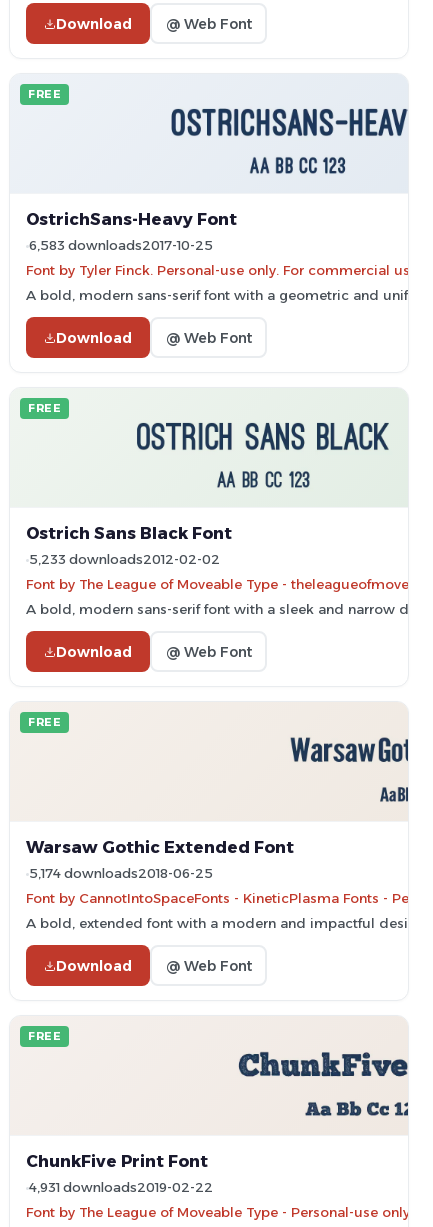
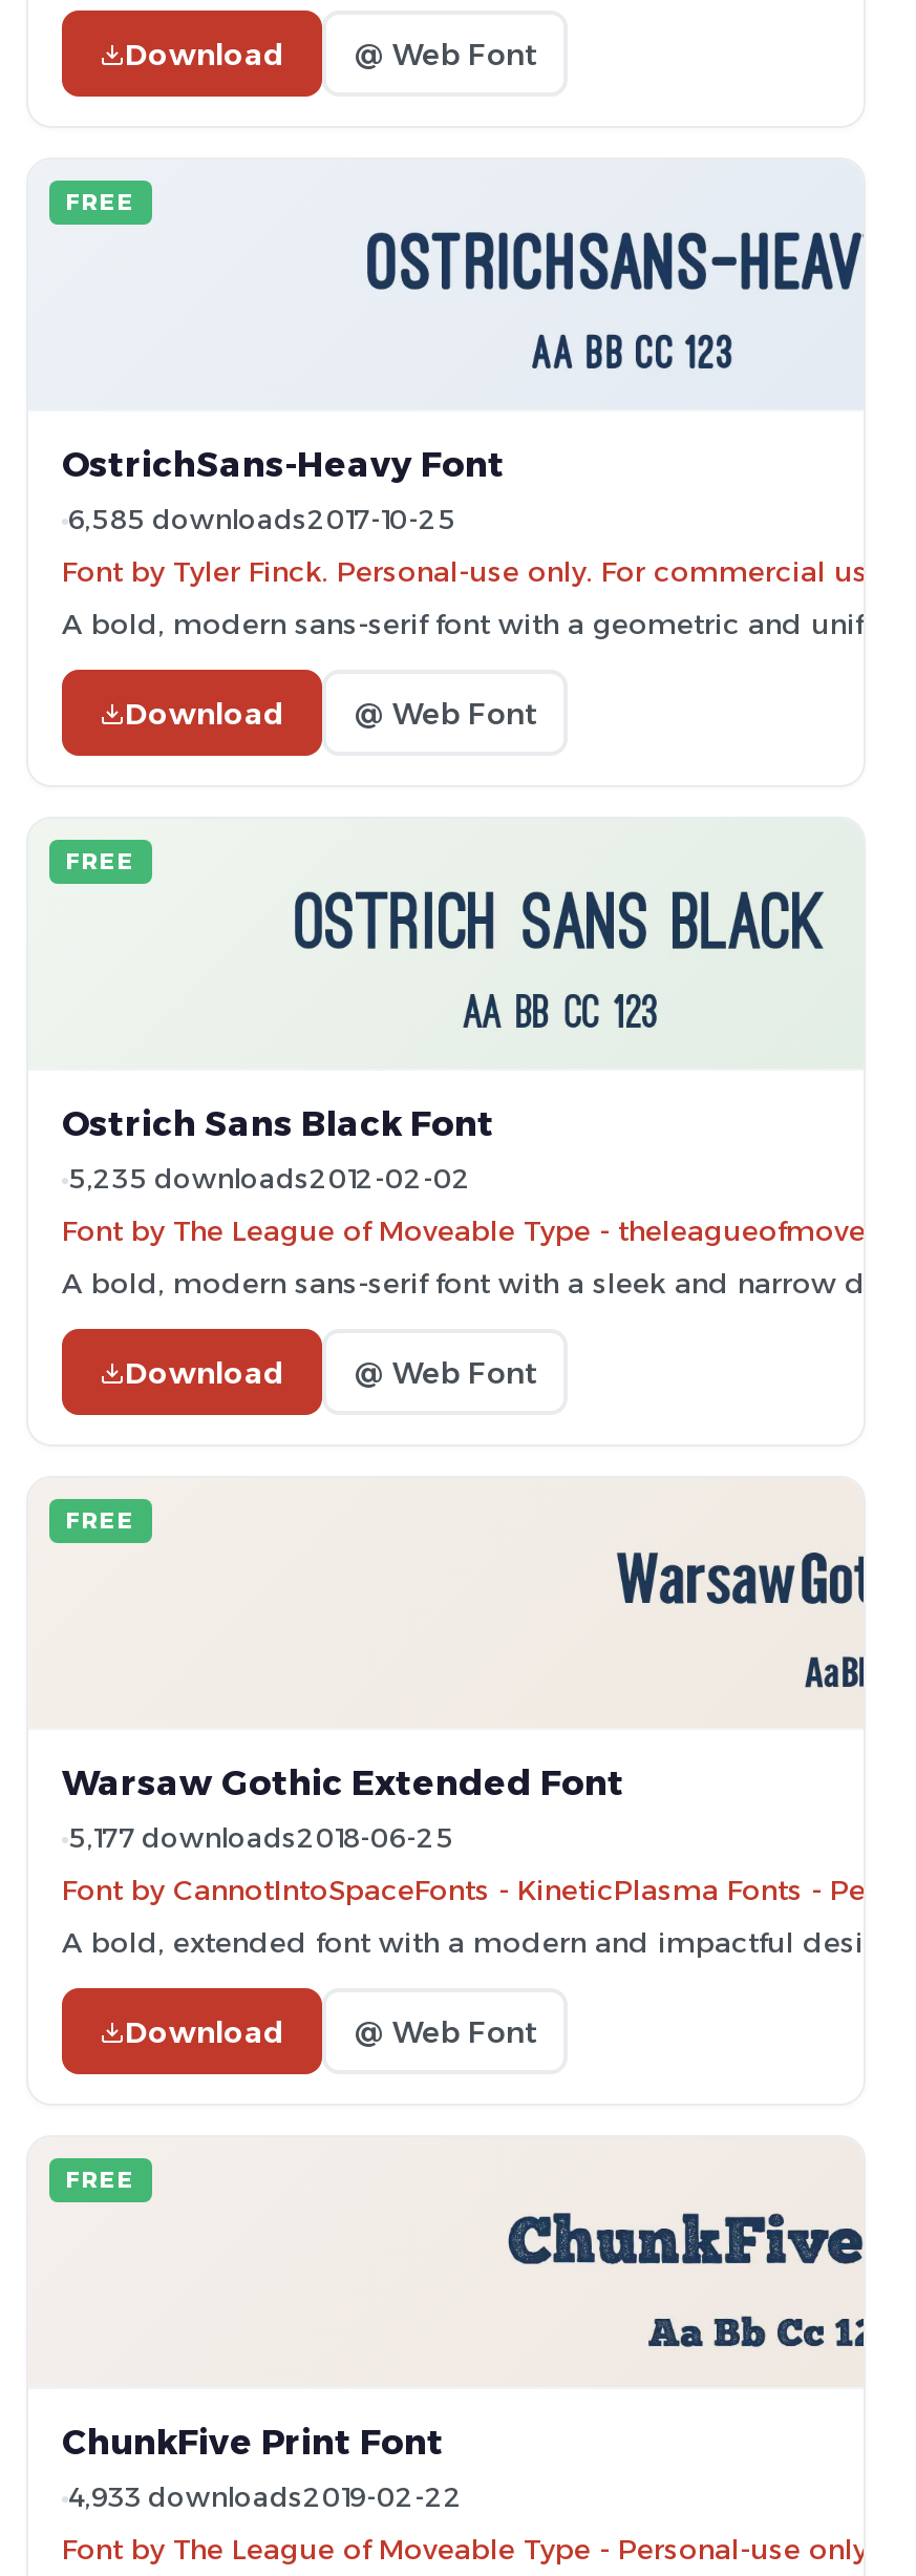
- 6,583 downloads2017-10-25
+ 6,585 downloads2017-10-25

- 5,233 downloads2012-02-02
+ 5,235 downloads2012-02-02

- 5,174 downloads2018-06-25
+ 5,177 downloads2018-06-25

- 4,931 downloads2019-02-22
+ 4,933 downloads2019-02-22
